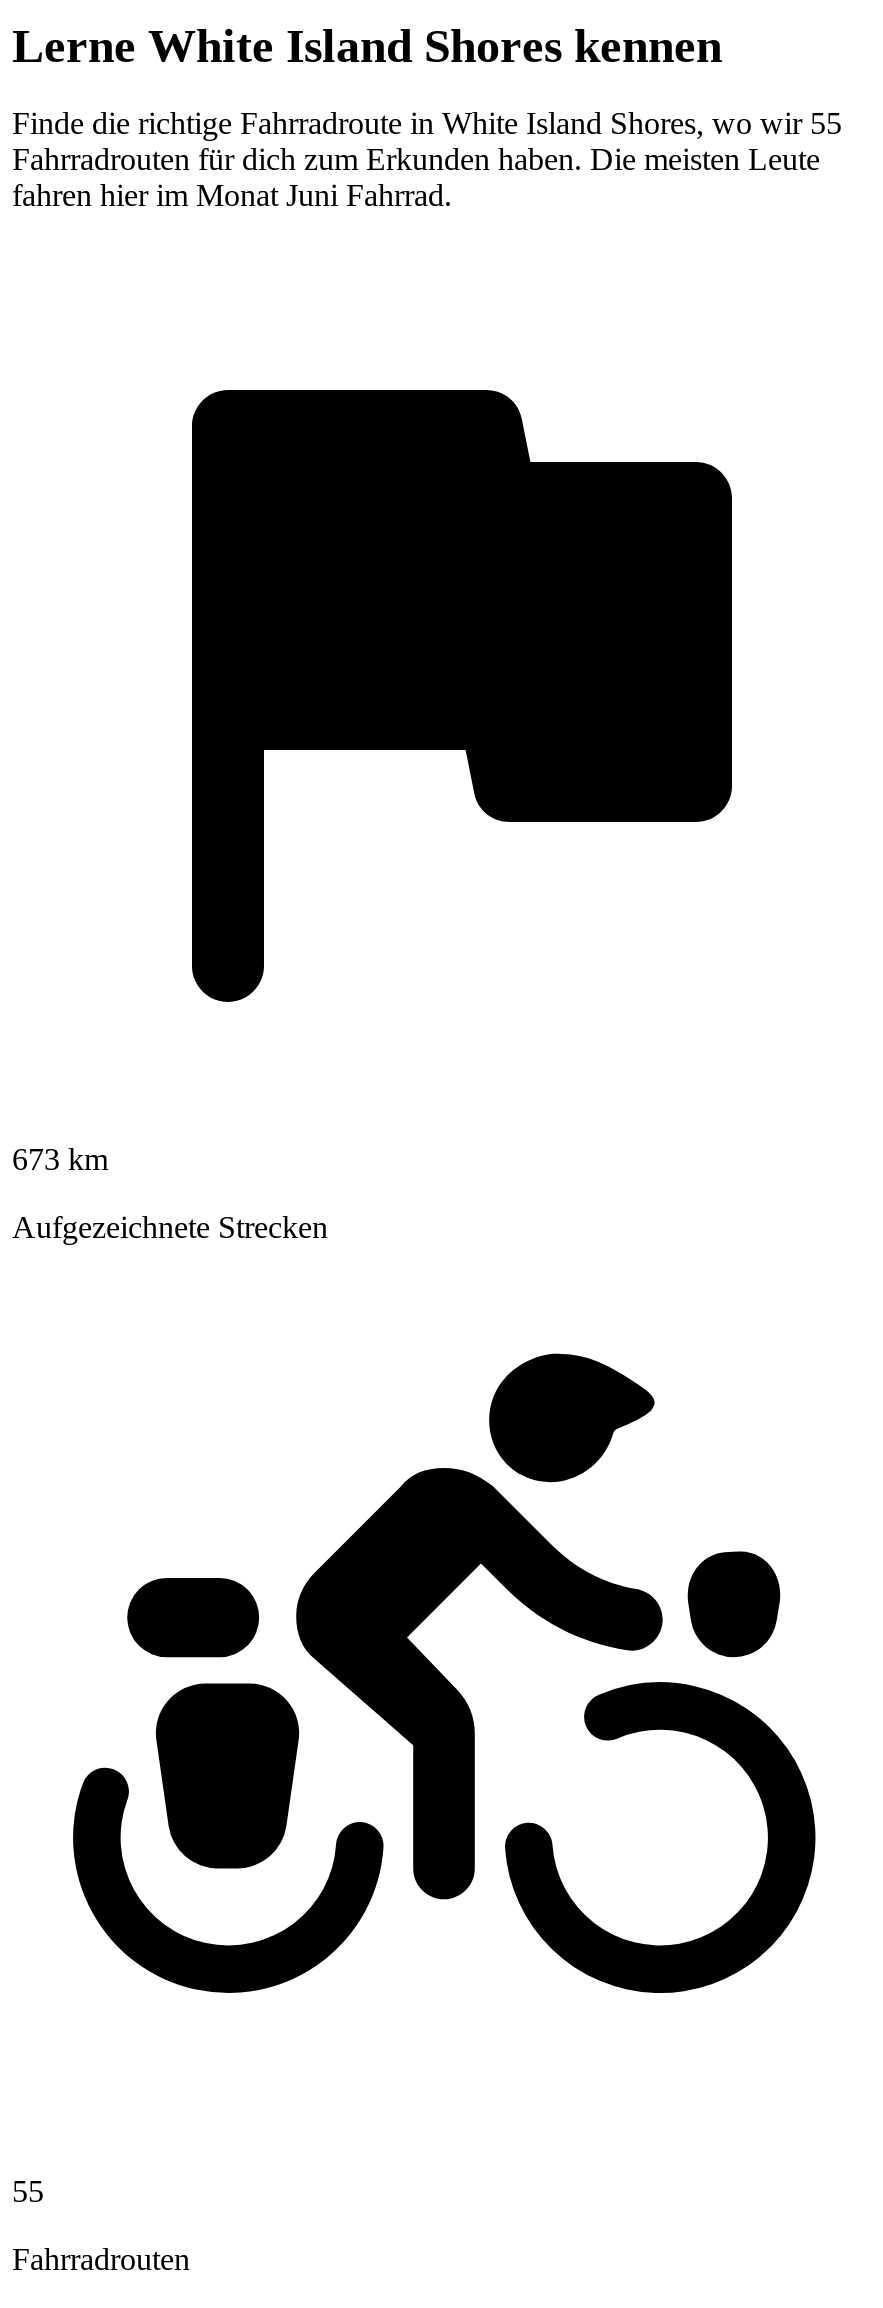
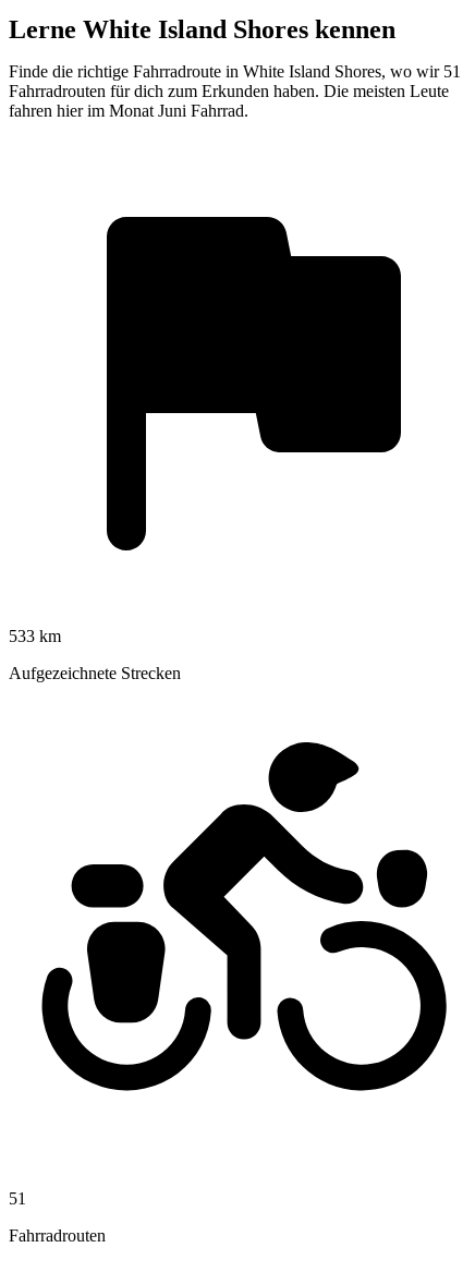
- Finde die richtige Fahrradroute in White Island Shores, wo wir 55
+ Finde die richtige Fahrradroute in White Island Shores, wo wir 51

- 673 km
+ 533 km

- 55
+ 51
